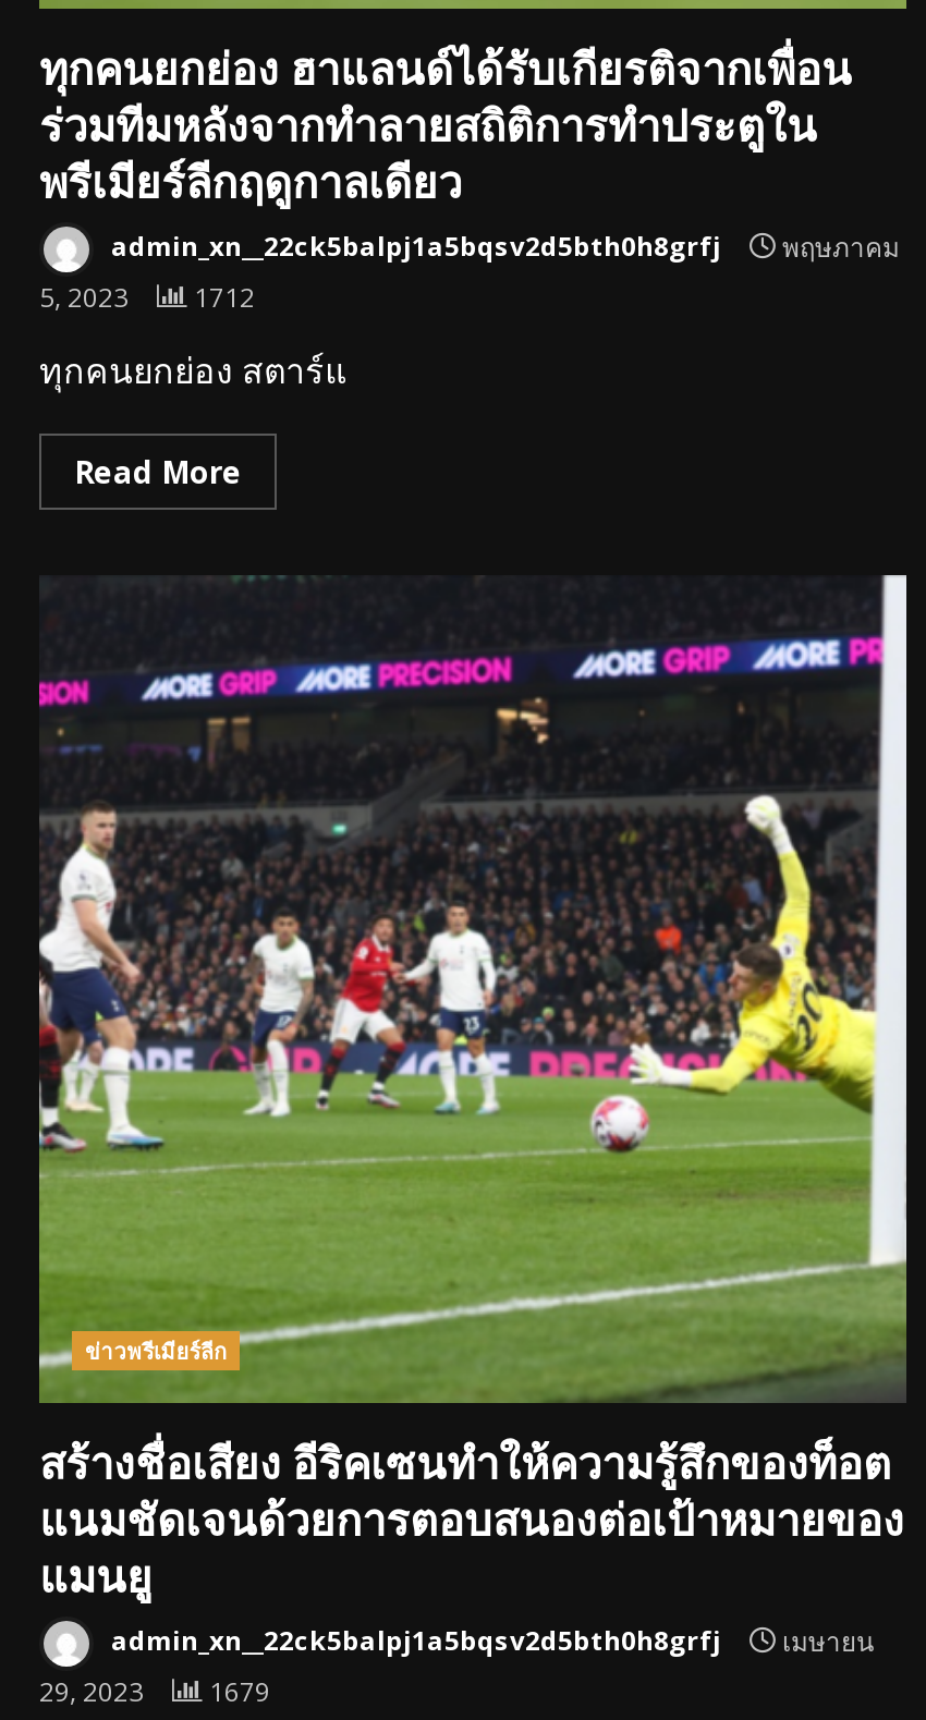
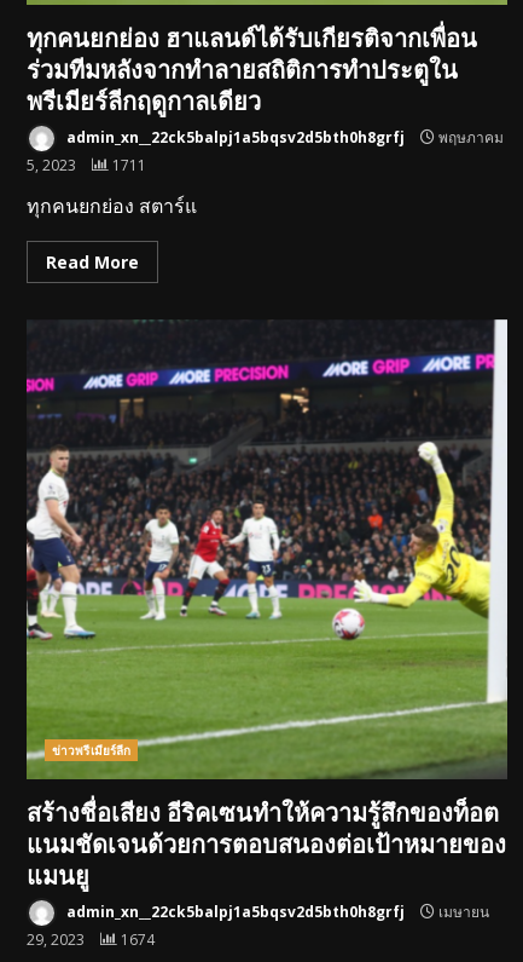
- 5, 2023 1712
+ 5, 2023 1711

- 29, 2023 1679
+ 29, 2023 1674
